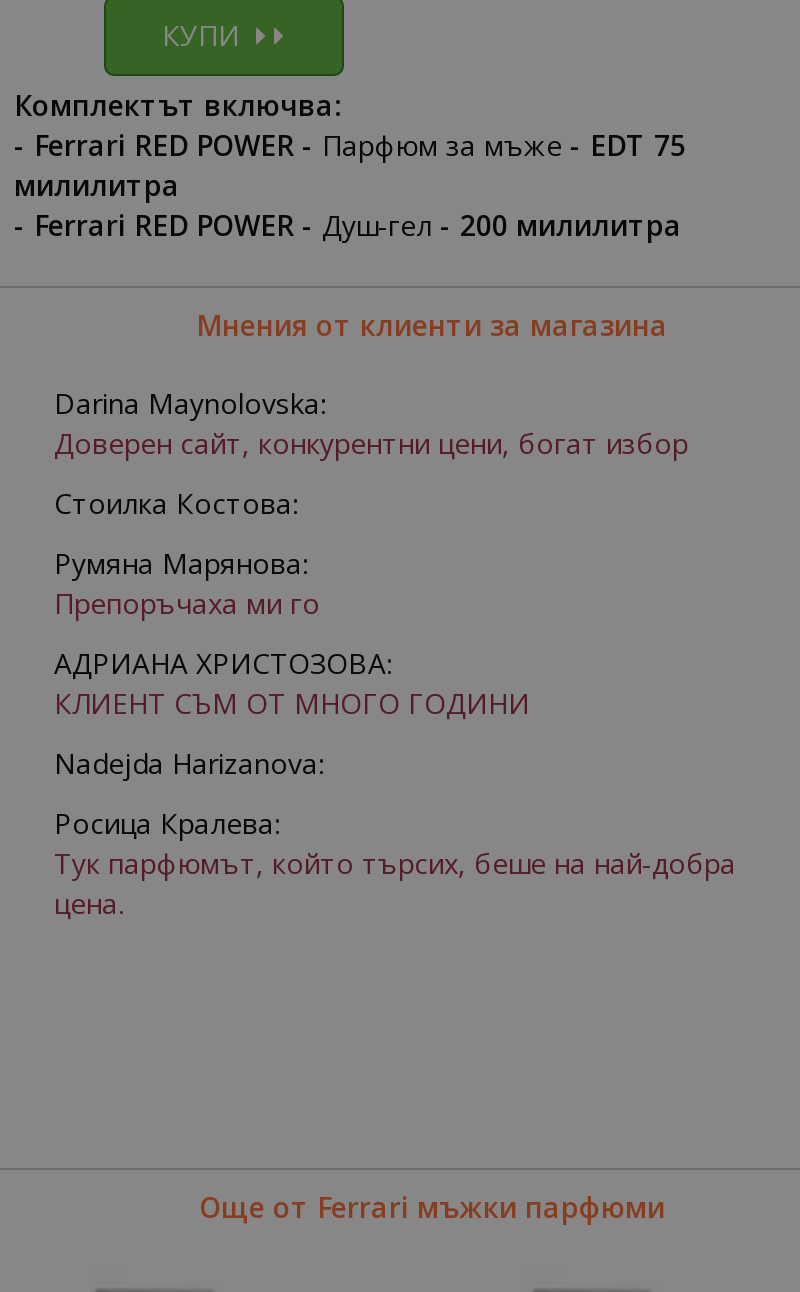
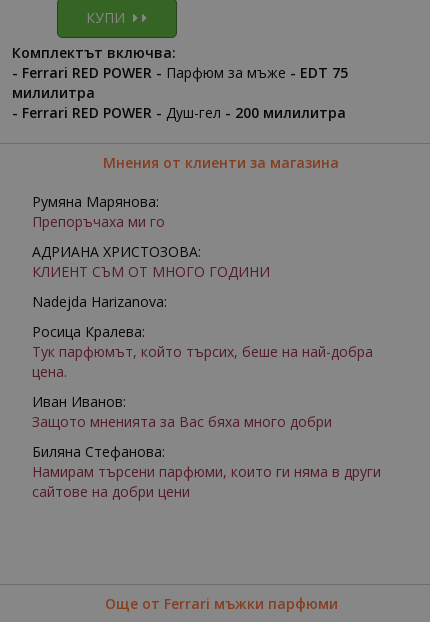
- Darina Maynolovska:
- Доверен сайт, конкурентни цени, богат избор
- Стоилка Костова:

moved up: Румяна Марянова: | Препоръчаха ми го | АДРИАНА ХРИСТОЗОВА: | КЛИЕНТ СЪМ ОТ МНОГО ГОДИНИ | Nadejda Harizanova: | Росица Кралева: | Тук парфюмът, който търсих, беше на най-добра | цена.

+ Иван Иванов:
+ Защото мненията за Вас бяха много добри
+ Биляна Стефанова:
+ Намирам търсени парфюми, които ги няма в други
+ сайтове на добри цени
